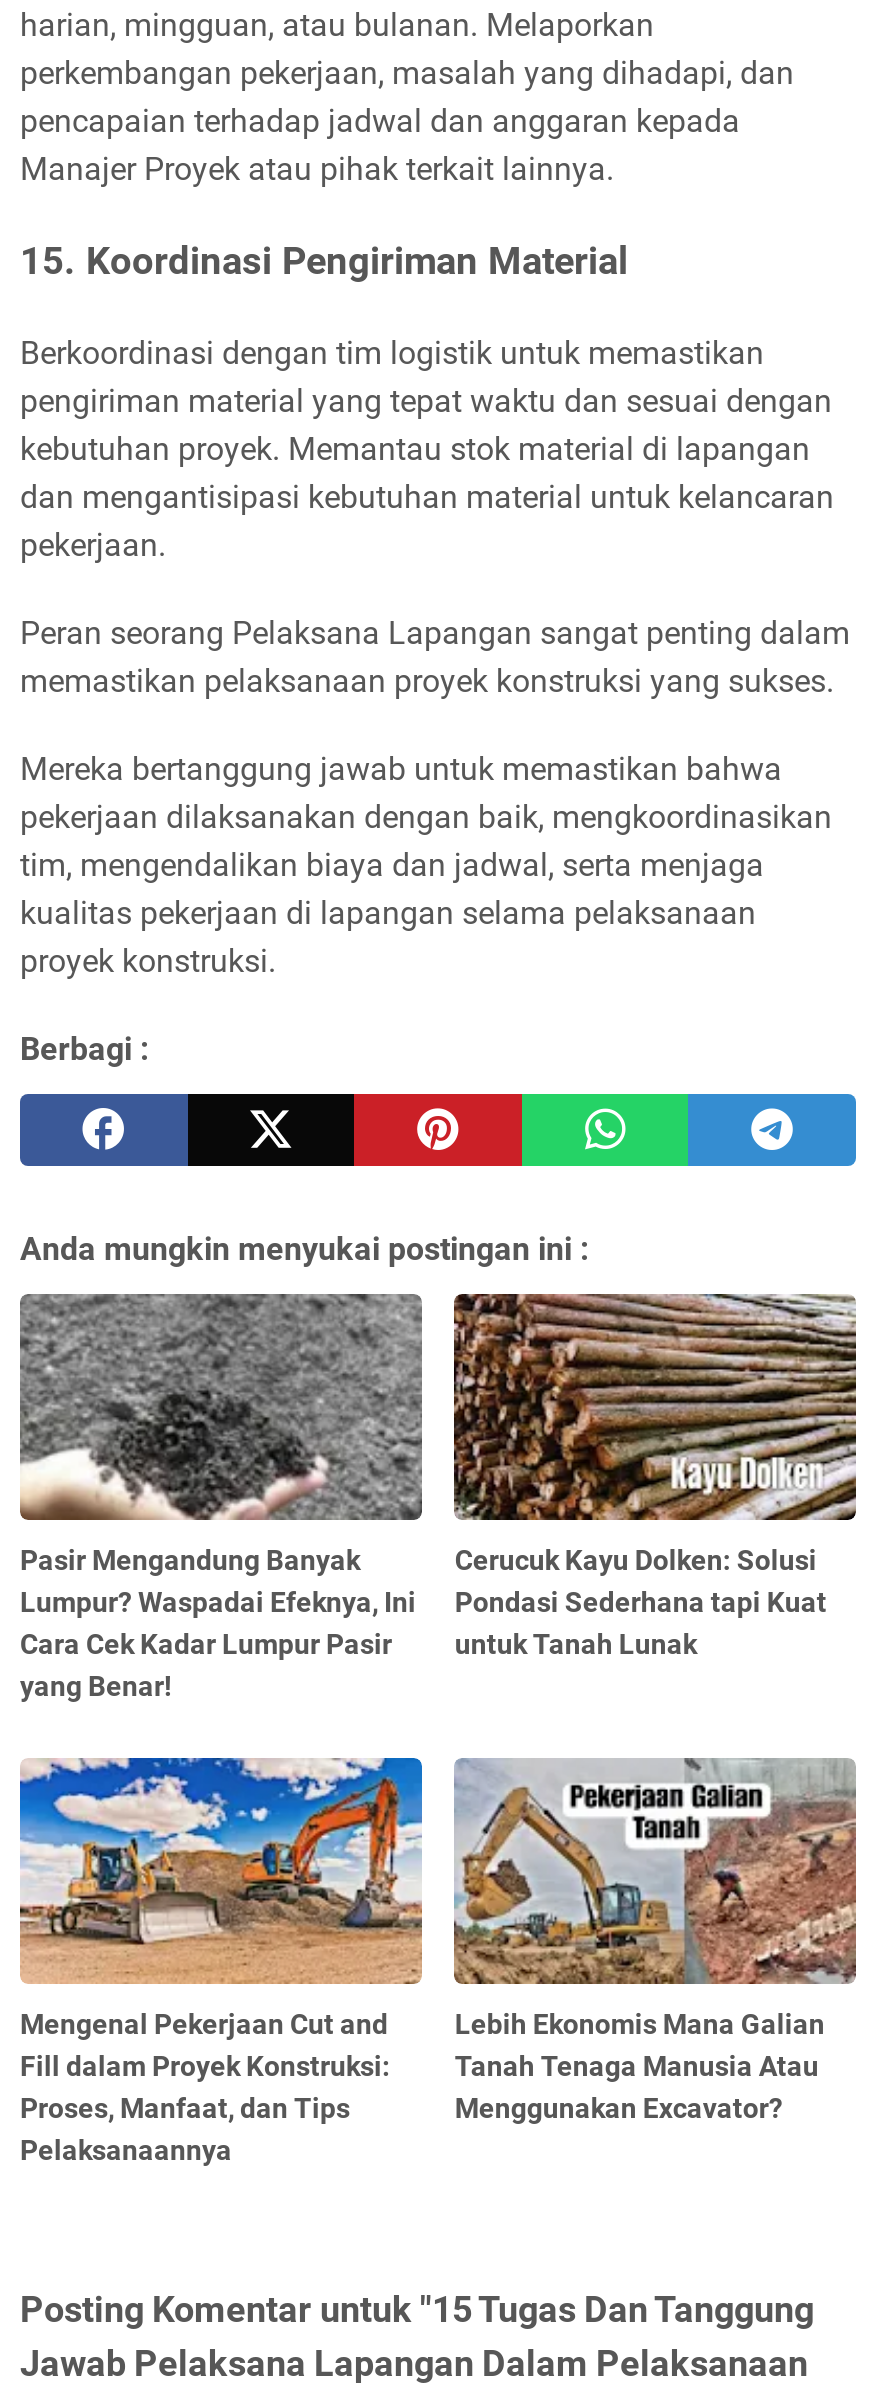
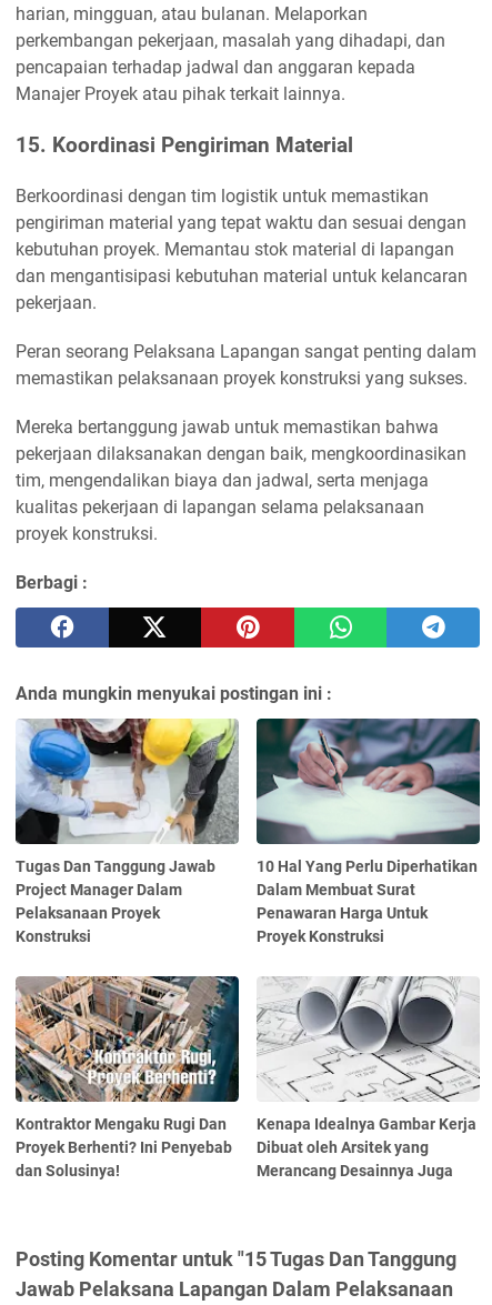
- [image]
- Pasir Mengandung Banyak
- Lumpur? Waspadai Efeknya, Ini
- Cara Cek Kadar Lumpur Pasir
- yang Benar!
+ [image]
+ Tugas Dan Tanggung Jawab
+ Project Manager Dalam
+ Pelaksanaan Proyek
+ Konstruksi

- [image]
- Cerucuk Kayu Dolken: Solusi
- Pondasi Sederhana tapi Kuat
- untuk Tanah Lunak
+ [image]
+ 10 Hal Yang Perlu Diperhatikan
+ Dalam Membuat Surat
+ Penawaran Harga Untuk
+ Proyek Konstruksi

- [image]
- Mengenal Pekerjaan Cut and
- Fill dalam Proyek Konstruksi:
- Proses, Manfaat, dan Tips
- Pelaksanaannya
+ [image]
+ Kontraktor Mengaku Rugi Dan
+ Proyek Berhenti? Ini Penyebab
+ dan Solusinya!

- [image]
- Lebih Ekonomis Mana Galian
- Tanah Tenaga Manusia Atau
- Menggunakan Excavator?
+ [image]
+ Kenapa Idealnya Gambar Kerja
+ Dibuat oleh Arsitek yang
+ Merancang Desainnya Juga
